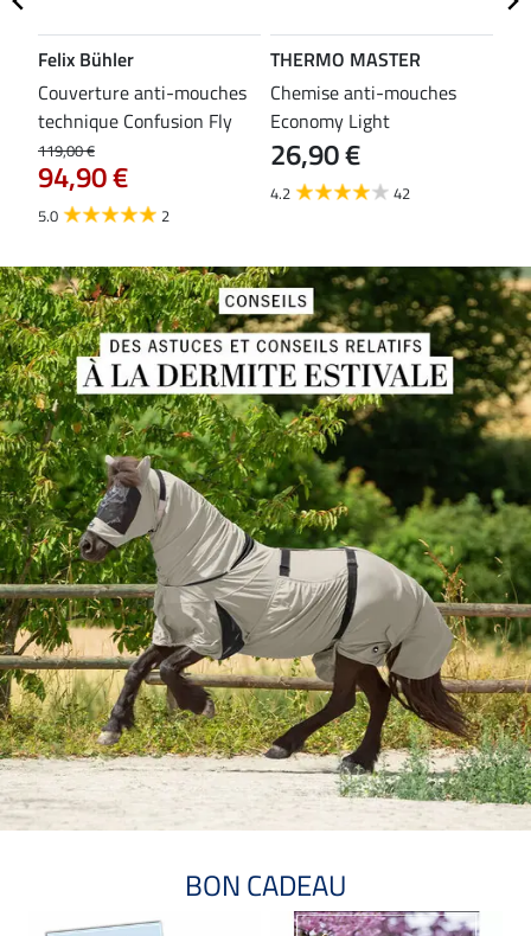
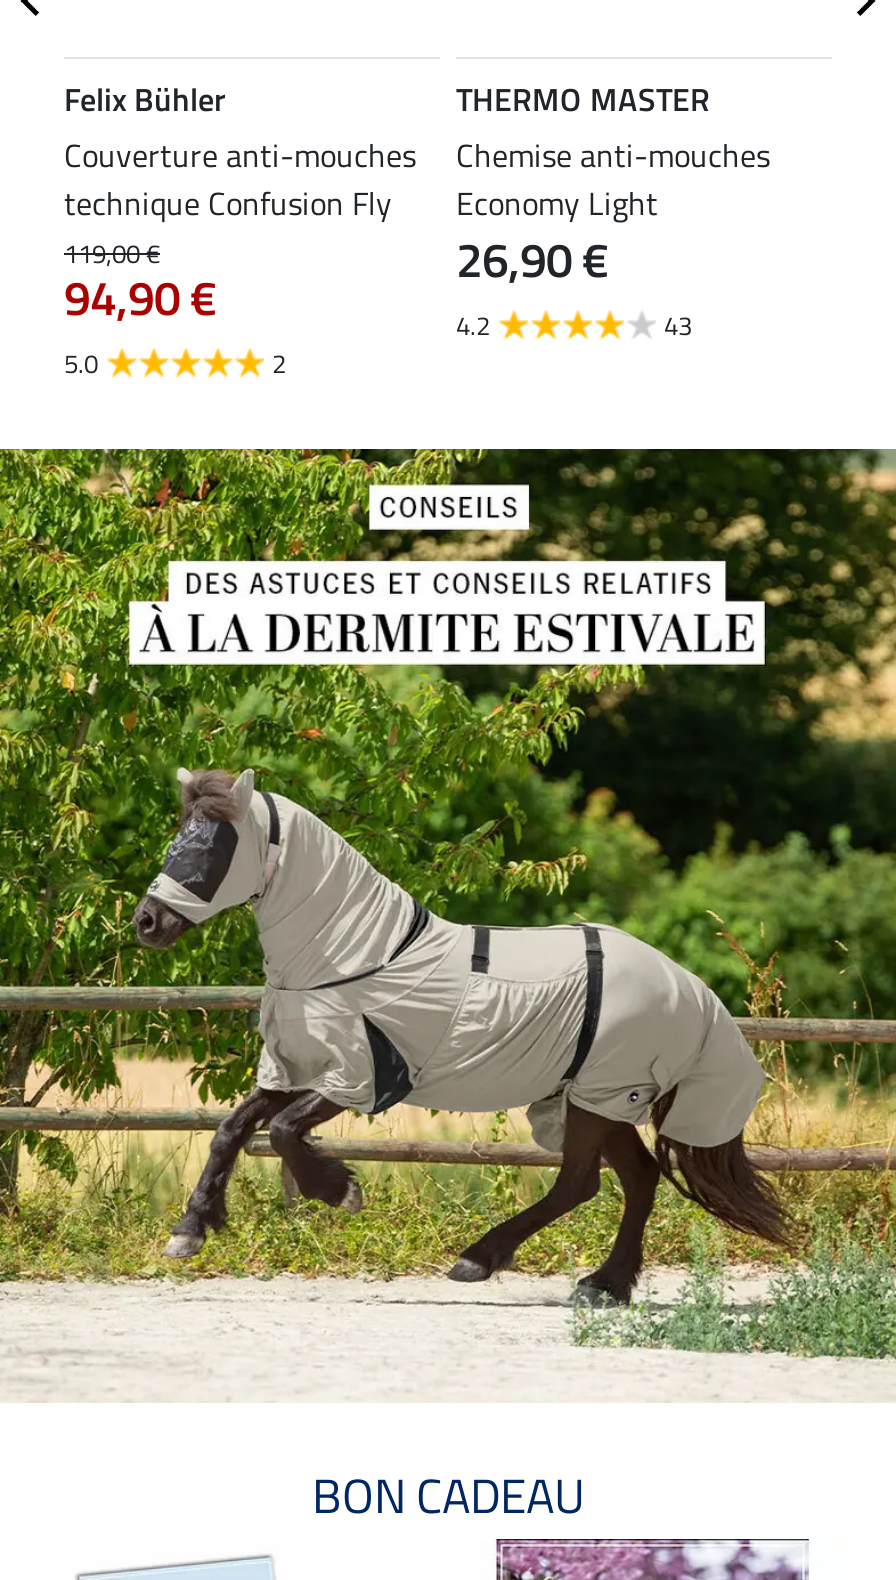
- 42
+ 43
